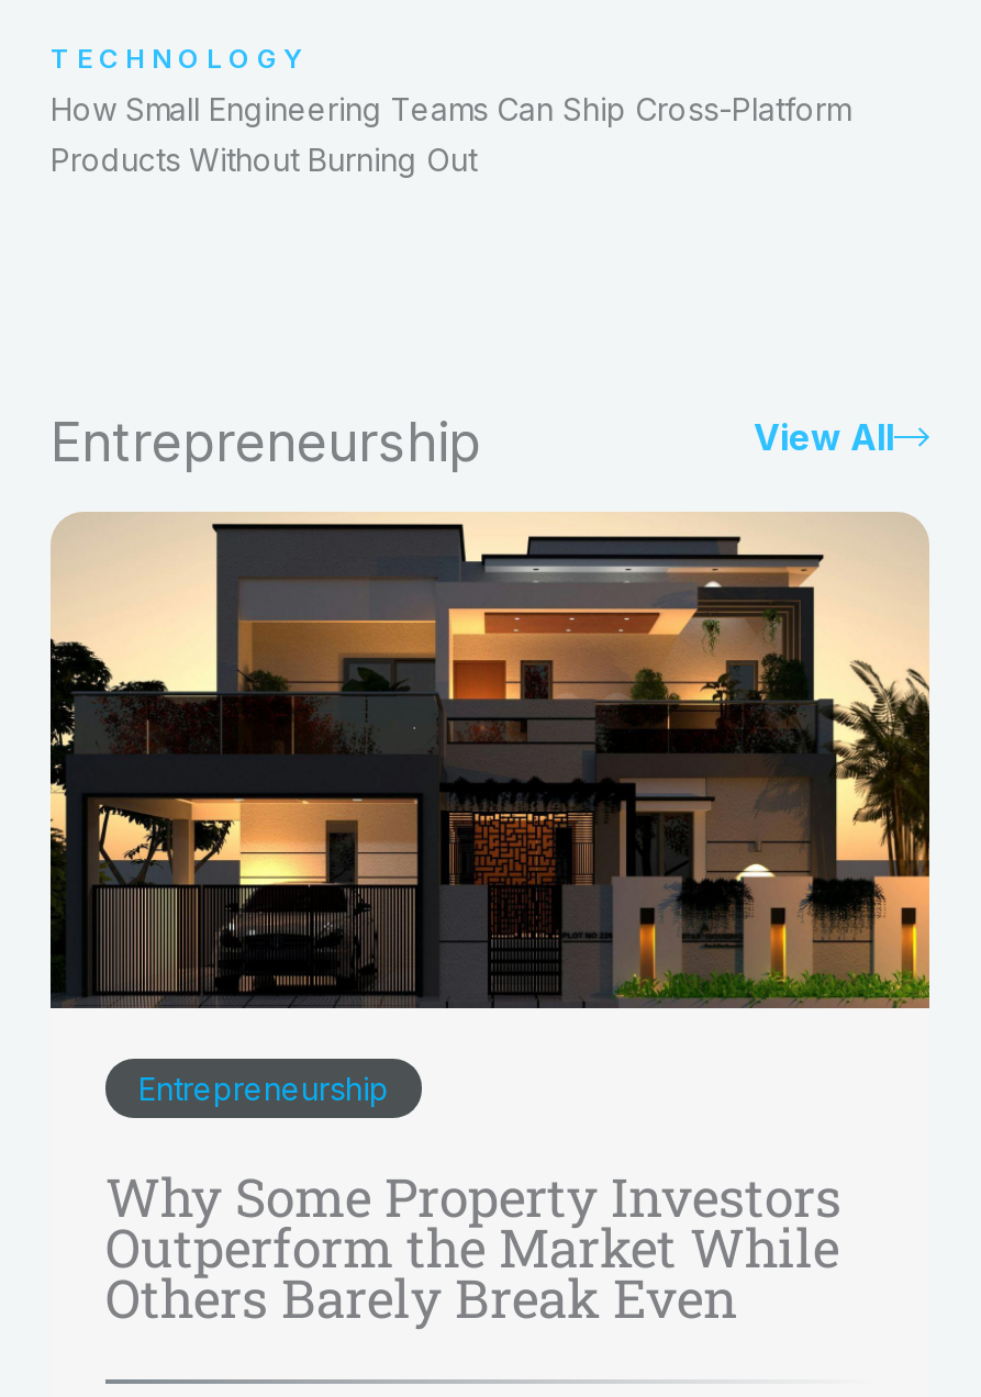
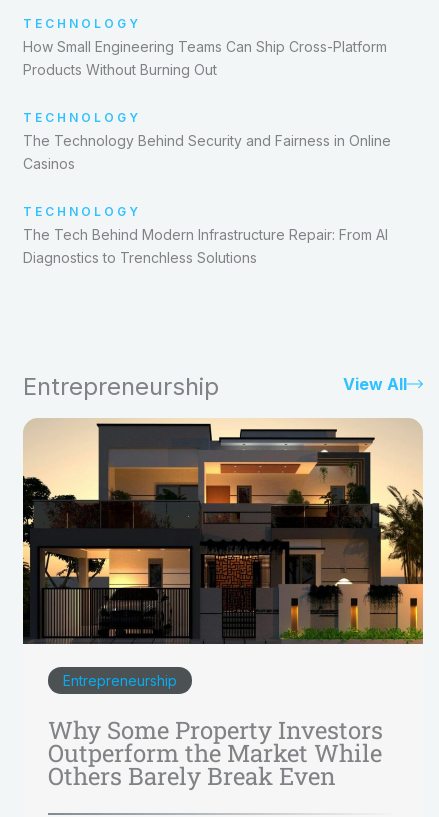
+ TECHNOLOGY
+ The Technology Behind Security and Fairness in Online
+ Casinos
+ TECHNOLOGY
+ The Tech Behind Modern Infrastructure Repair: From AI
+ Diagnostics to Trenchless Solutions
